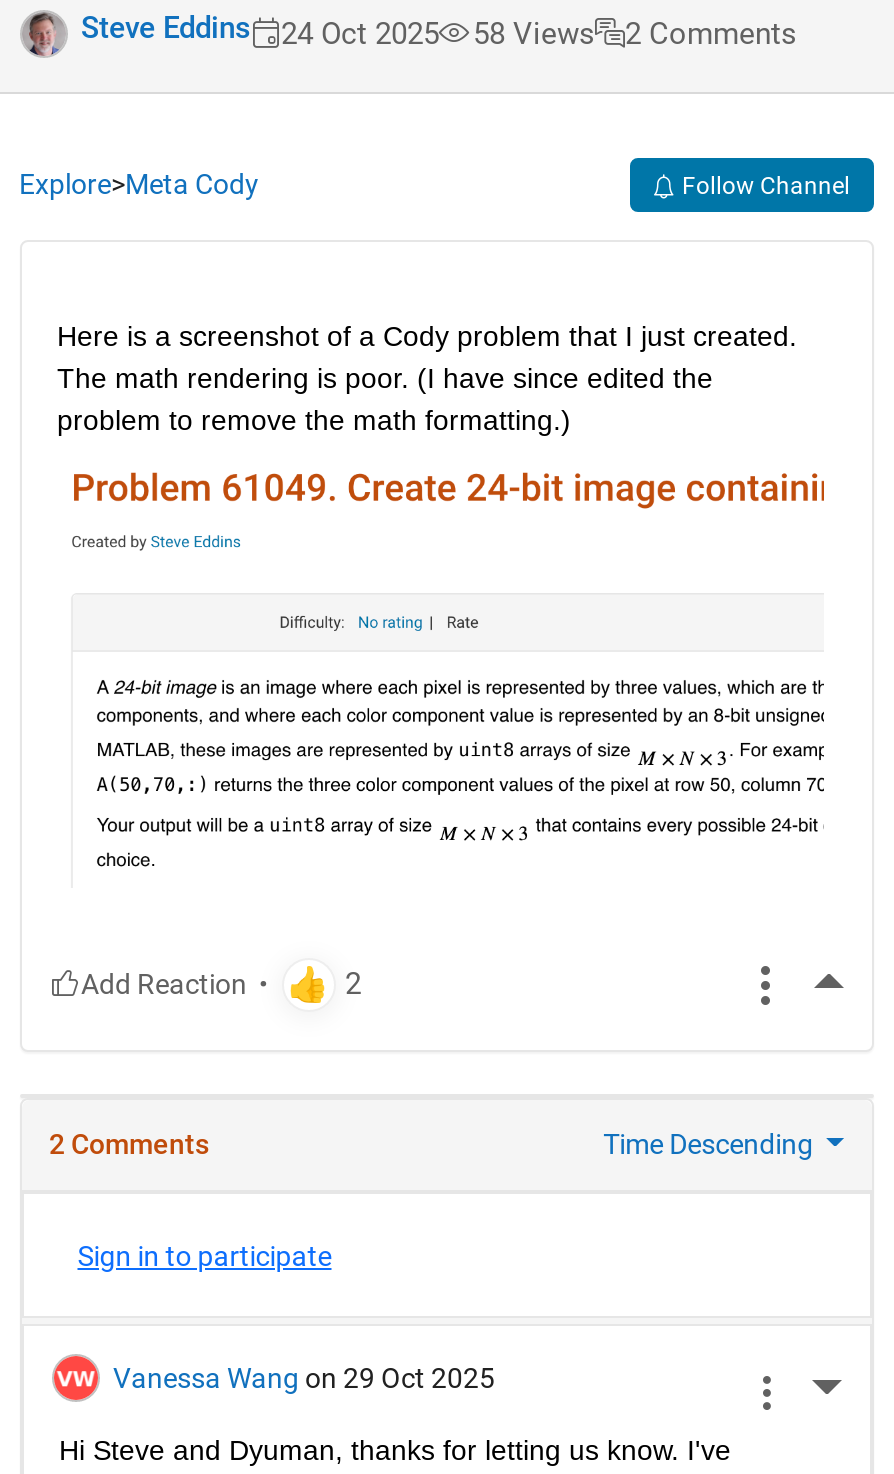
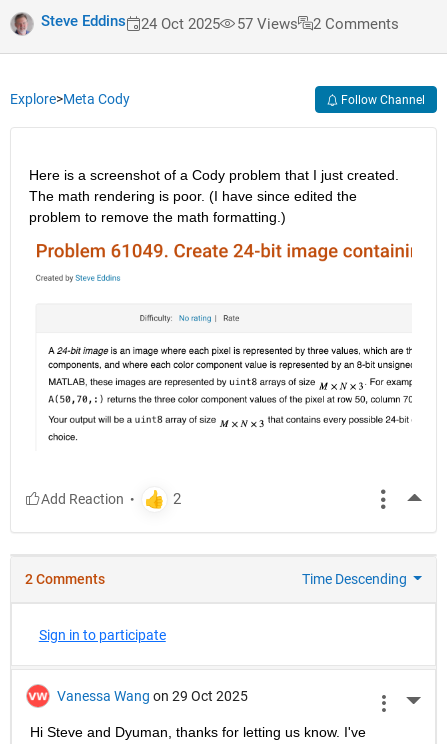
- Steve Eddins 24 Oct 2025 58 Views 2 Comments
+ Steve Eddins 24 Oct 2025 57 Views 2 Comments
